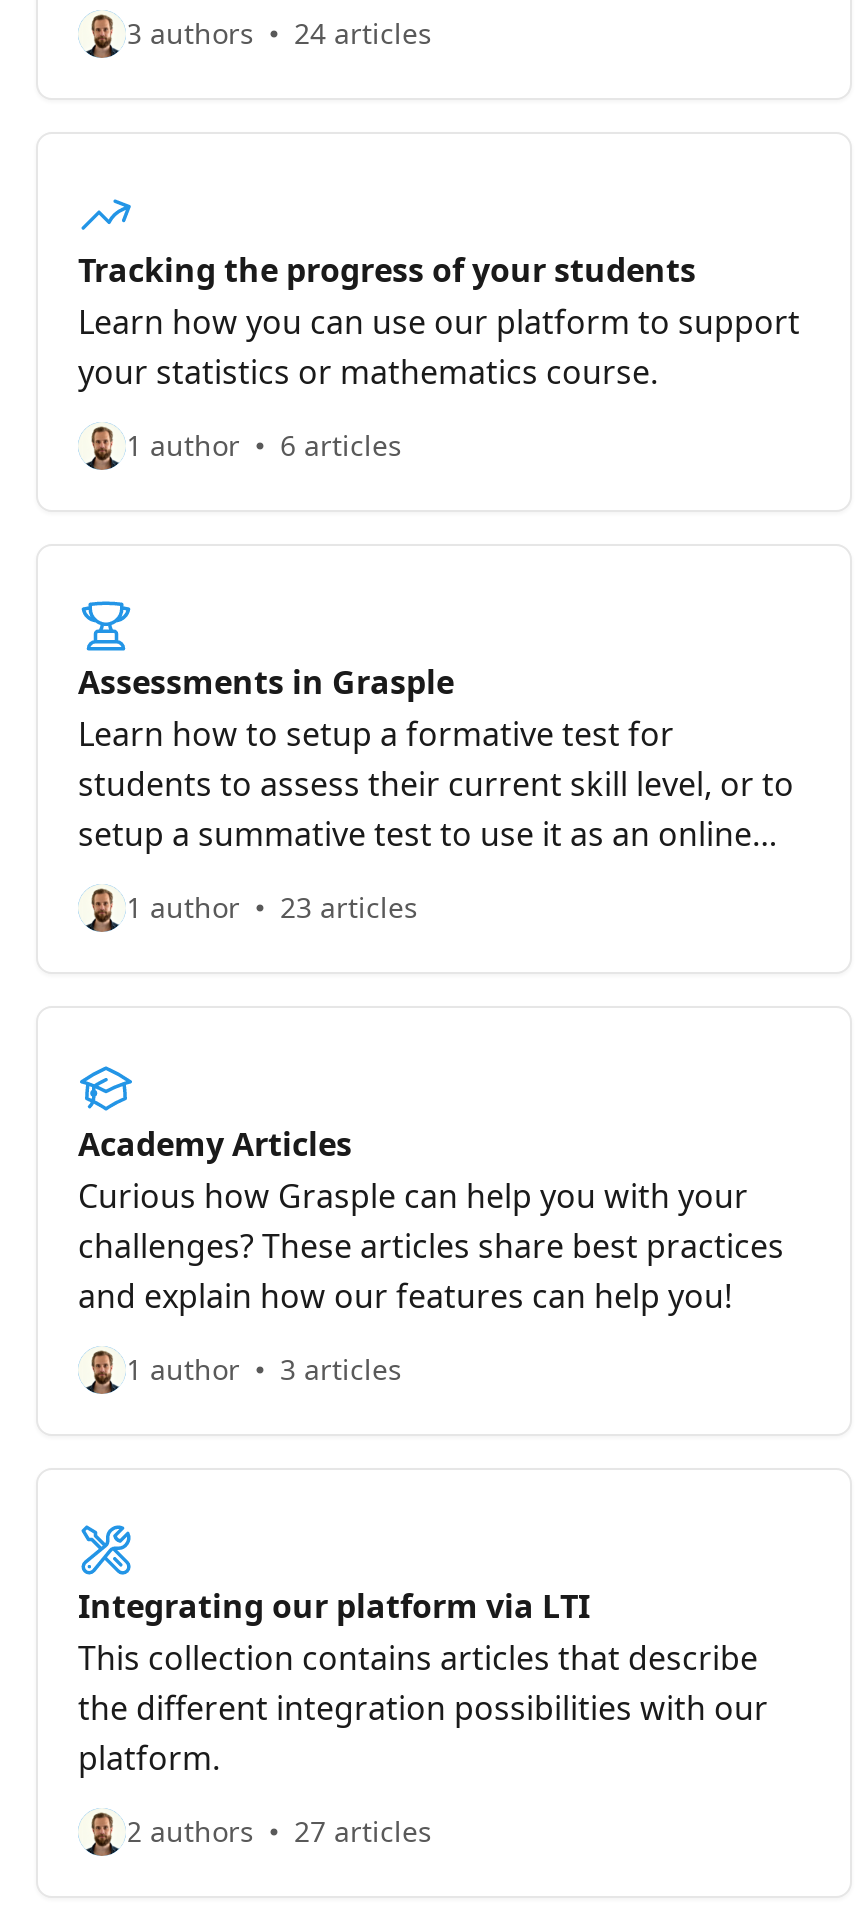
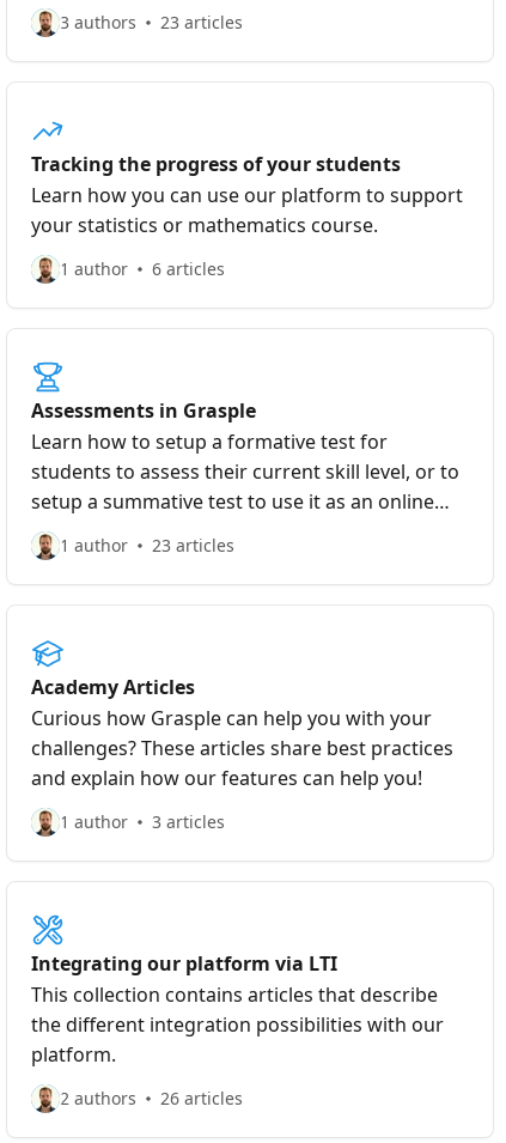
- 3 authors 24 articles
+ 3 authors 23 articles

- 2 authors 27 articles
+ 2 authors 26 articles
